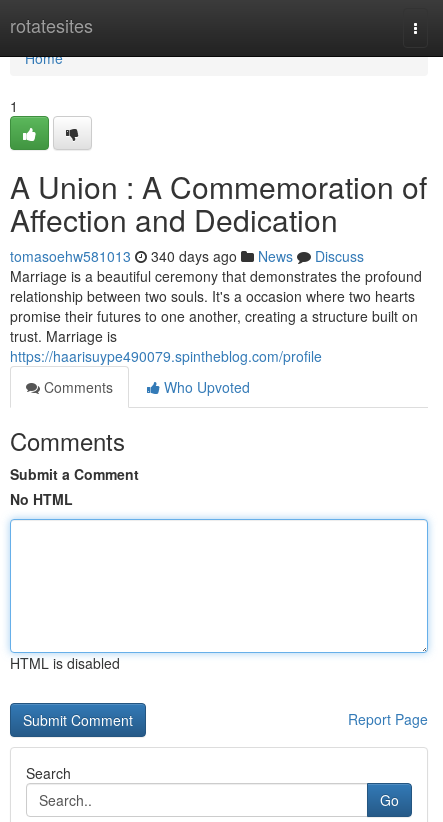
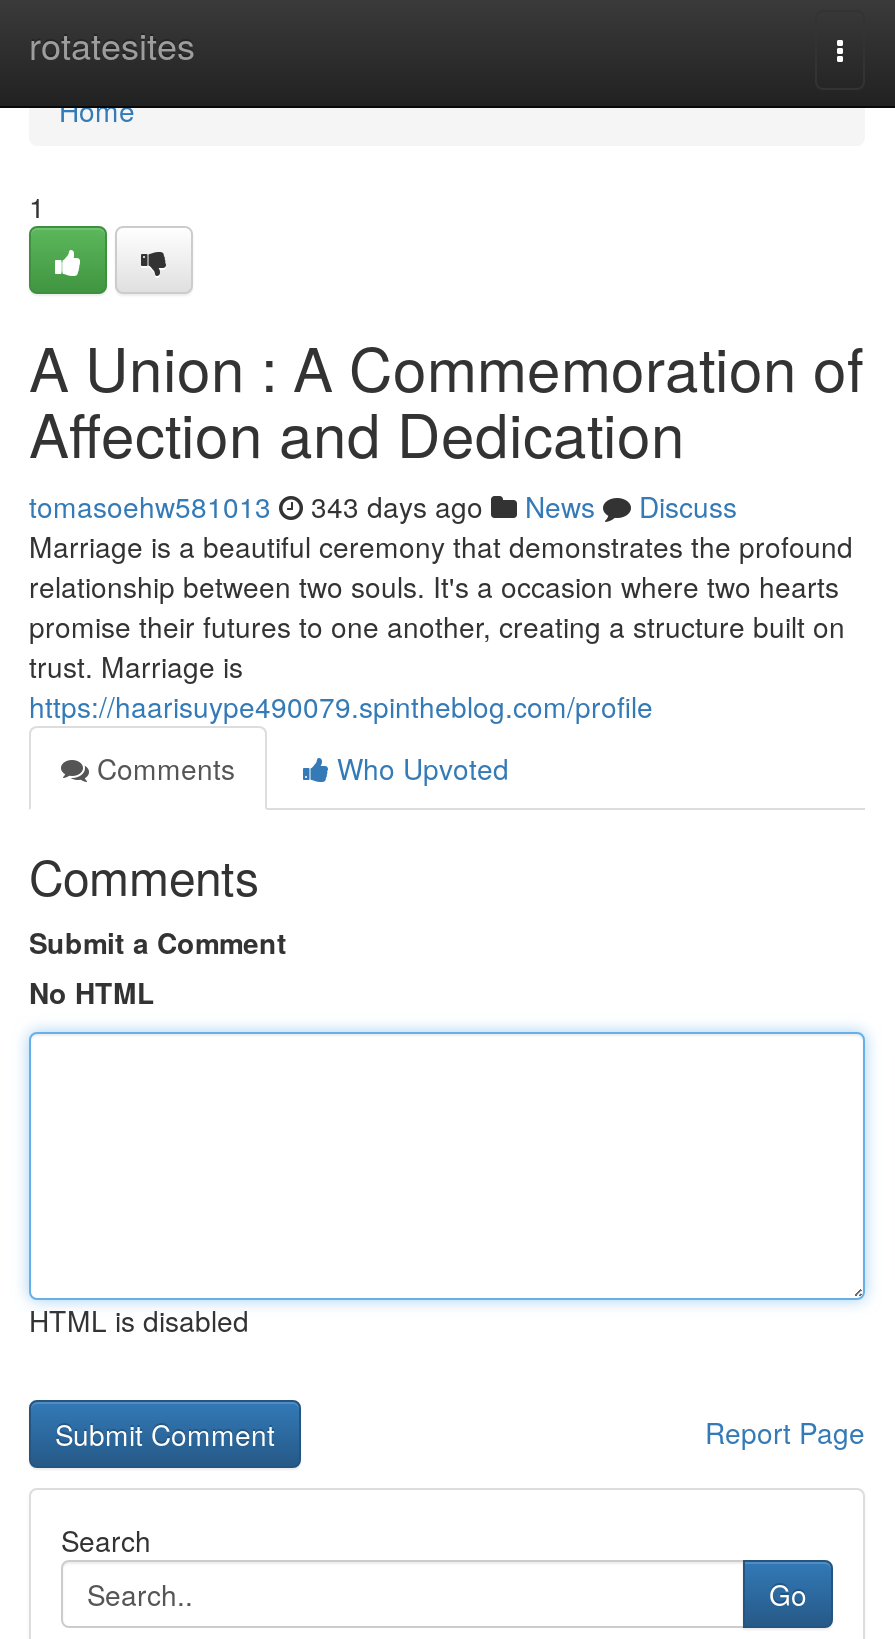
- tomasoehw581013 340 days ago News Discuss
+ tomasoehw581013 343 days ago News Discuss
